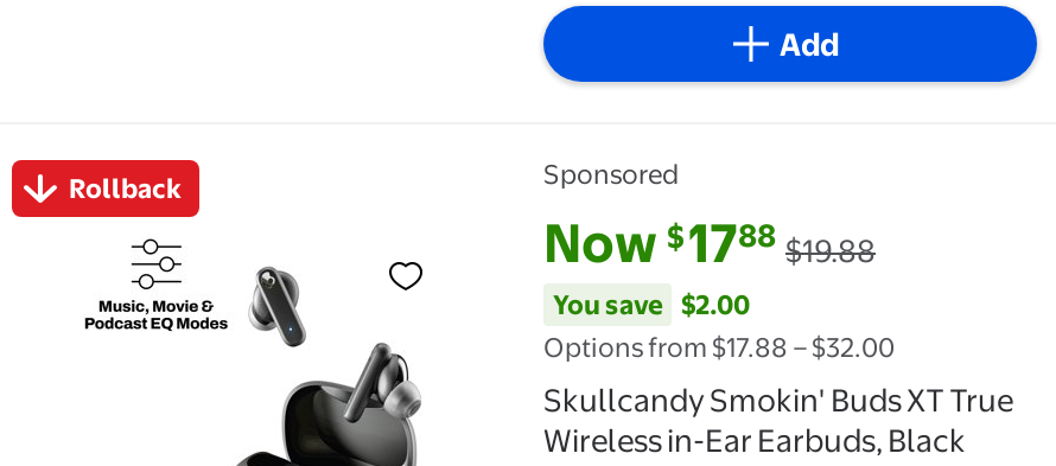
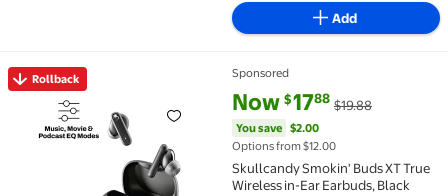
- Options from $17.88 – $32.00
+ Options from $12.00
